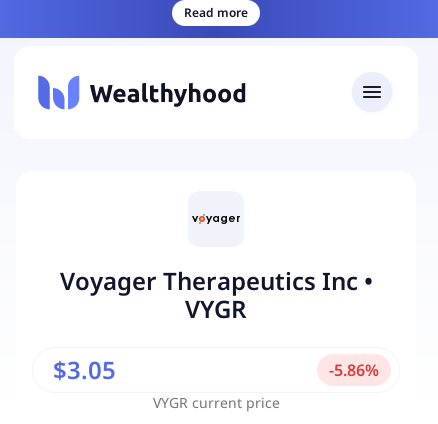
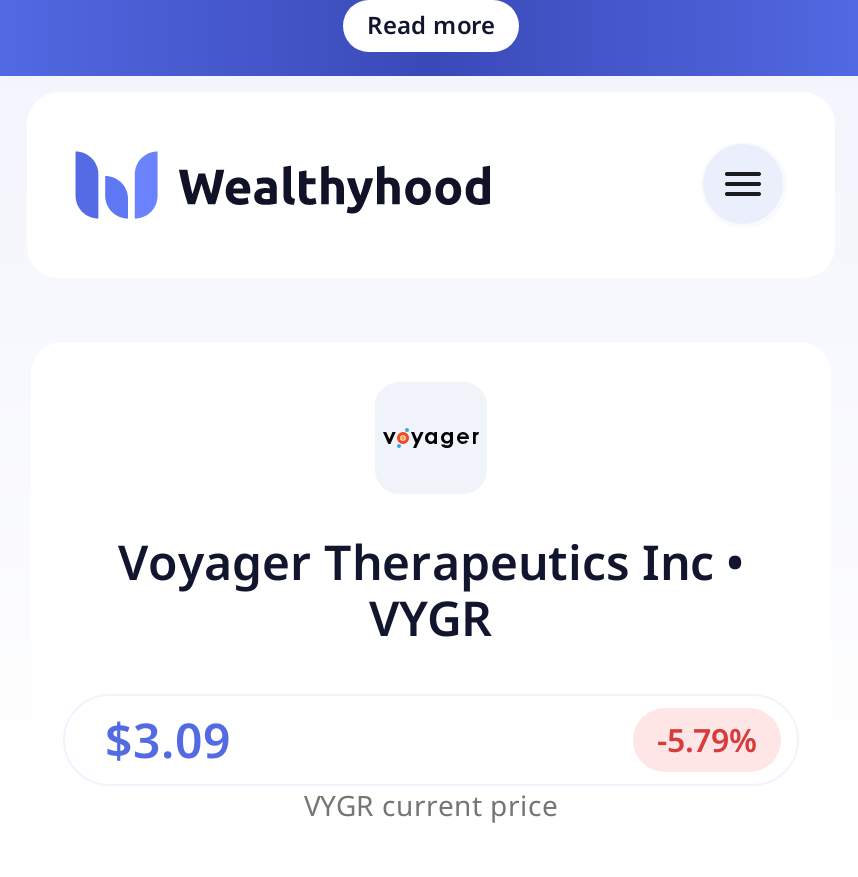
- $3.05
+ $3.09

- -5.86%
+ -5.79%
